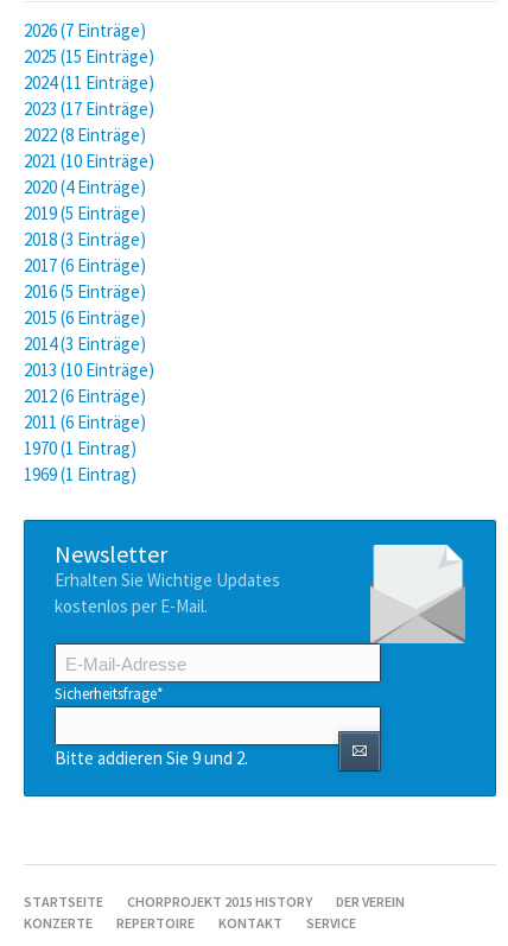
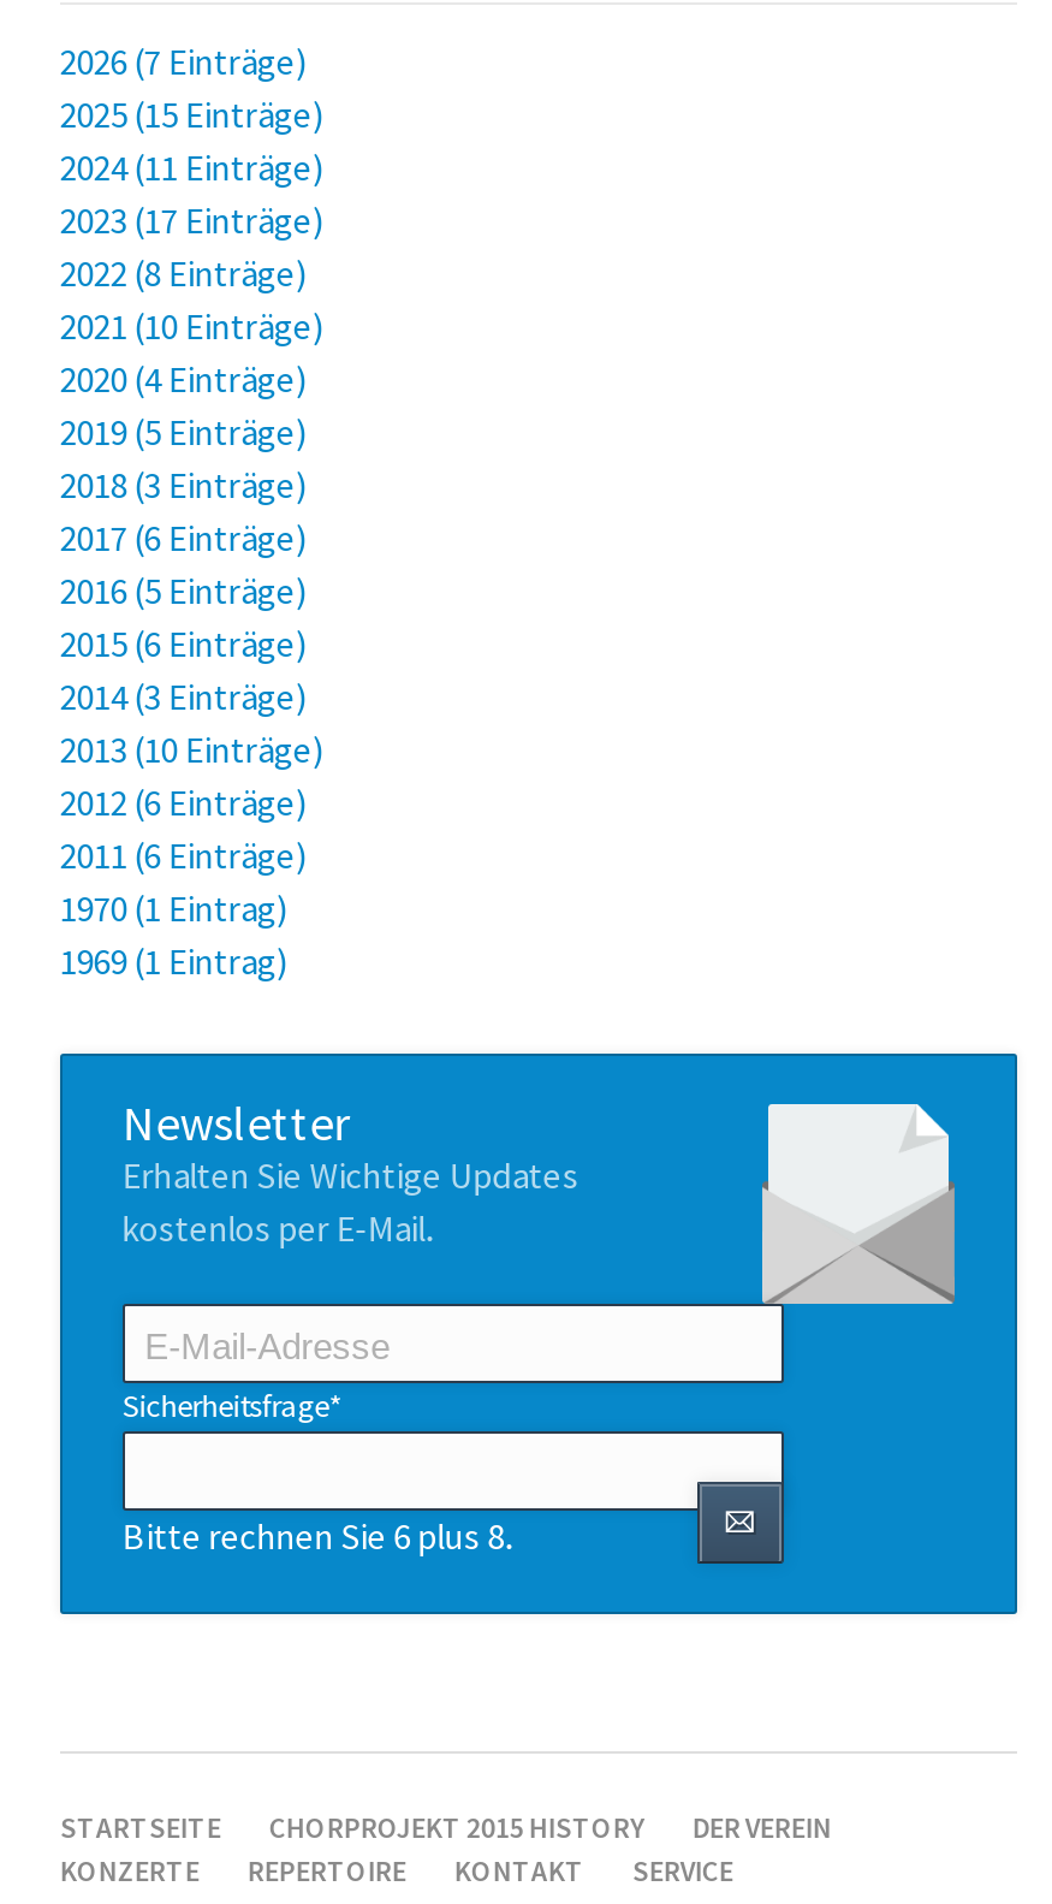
- Bitte addieren Sie 9 und 2.
+ Bitte rechnen Sie 6 plus 8.
